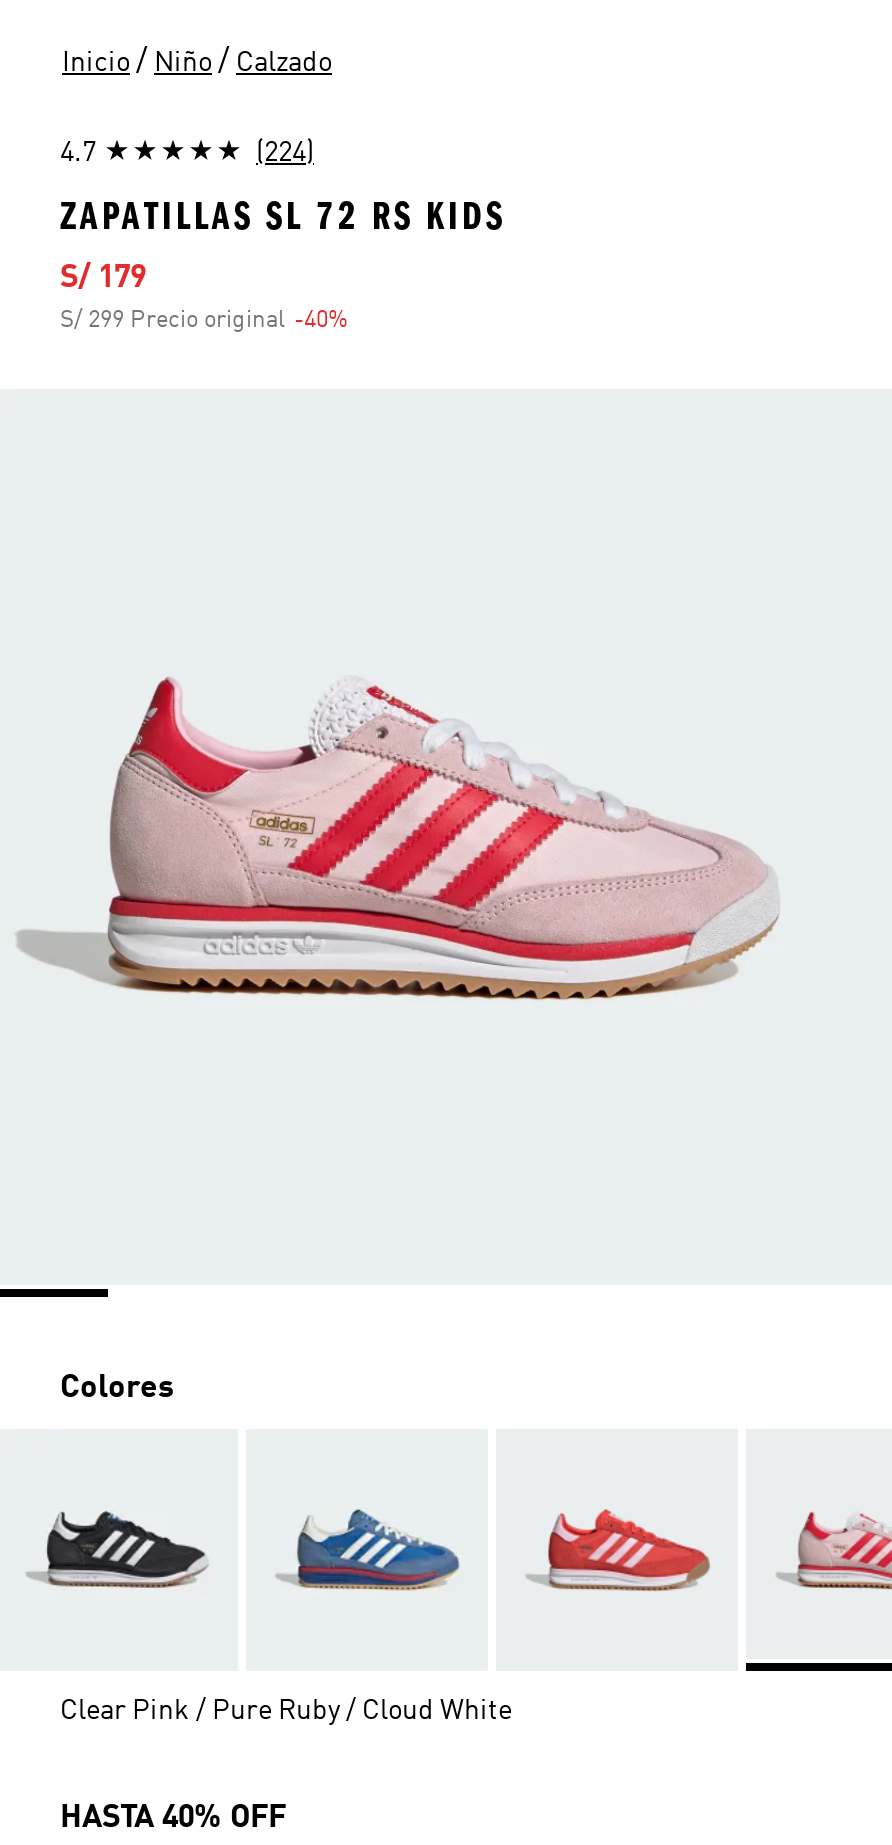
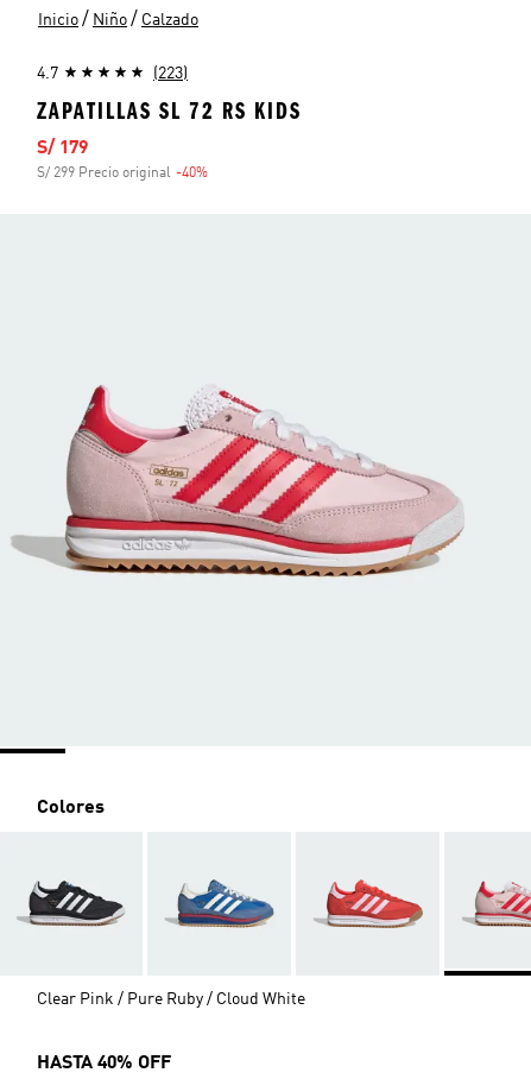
- (224)
+ (223)
